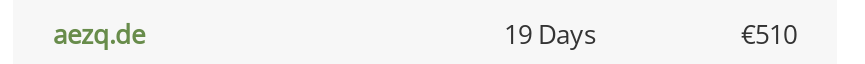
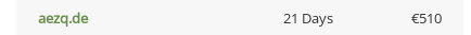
- 19 Days
+ 21 Days
